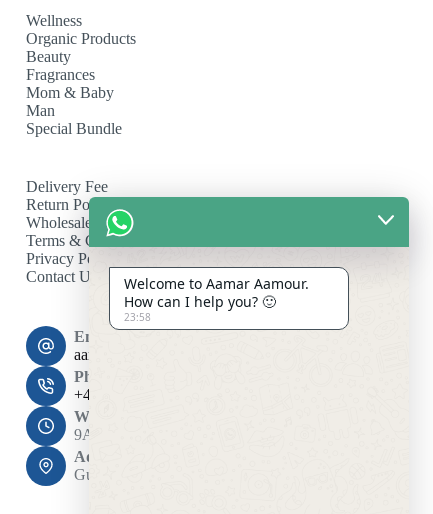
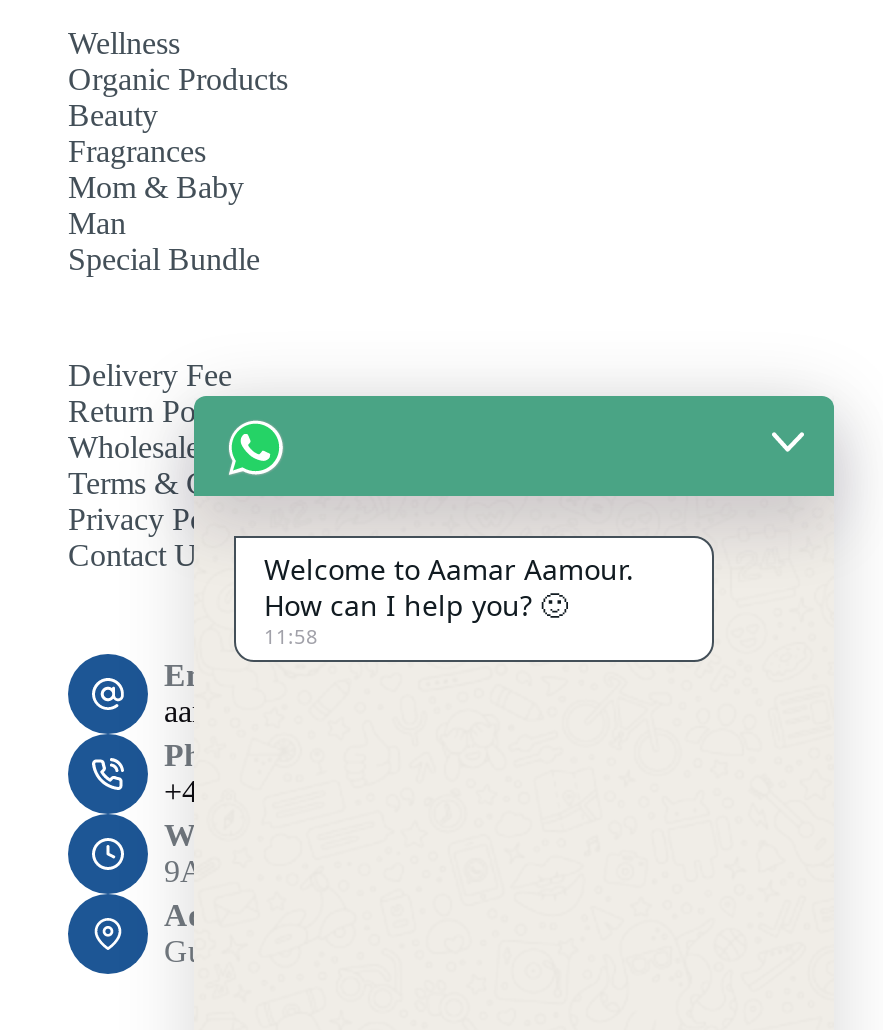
- 23:58
+ 11:58
